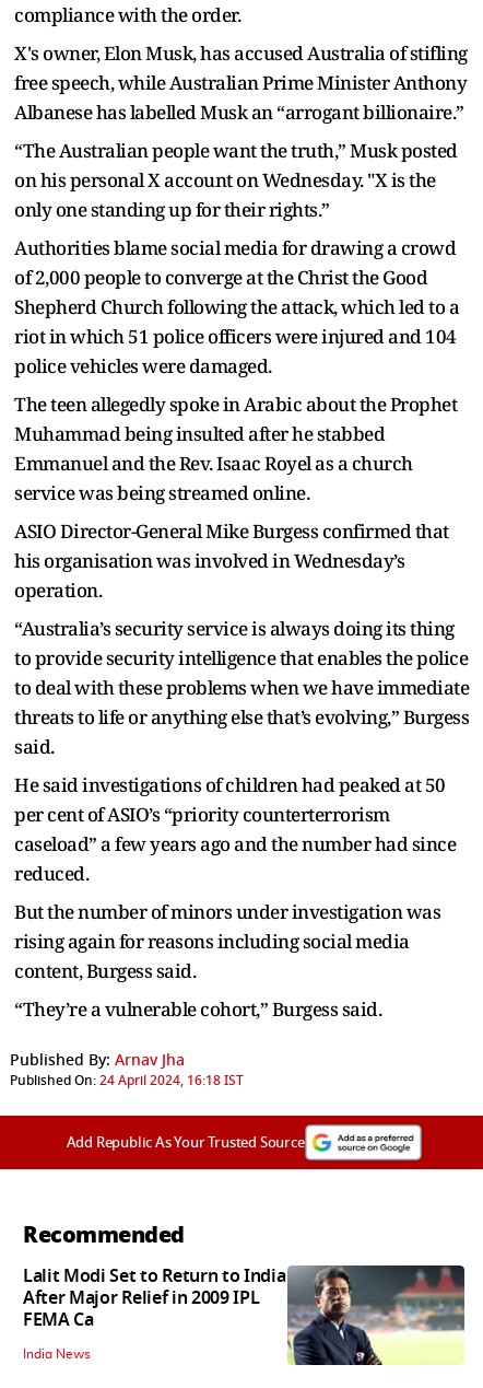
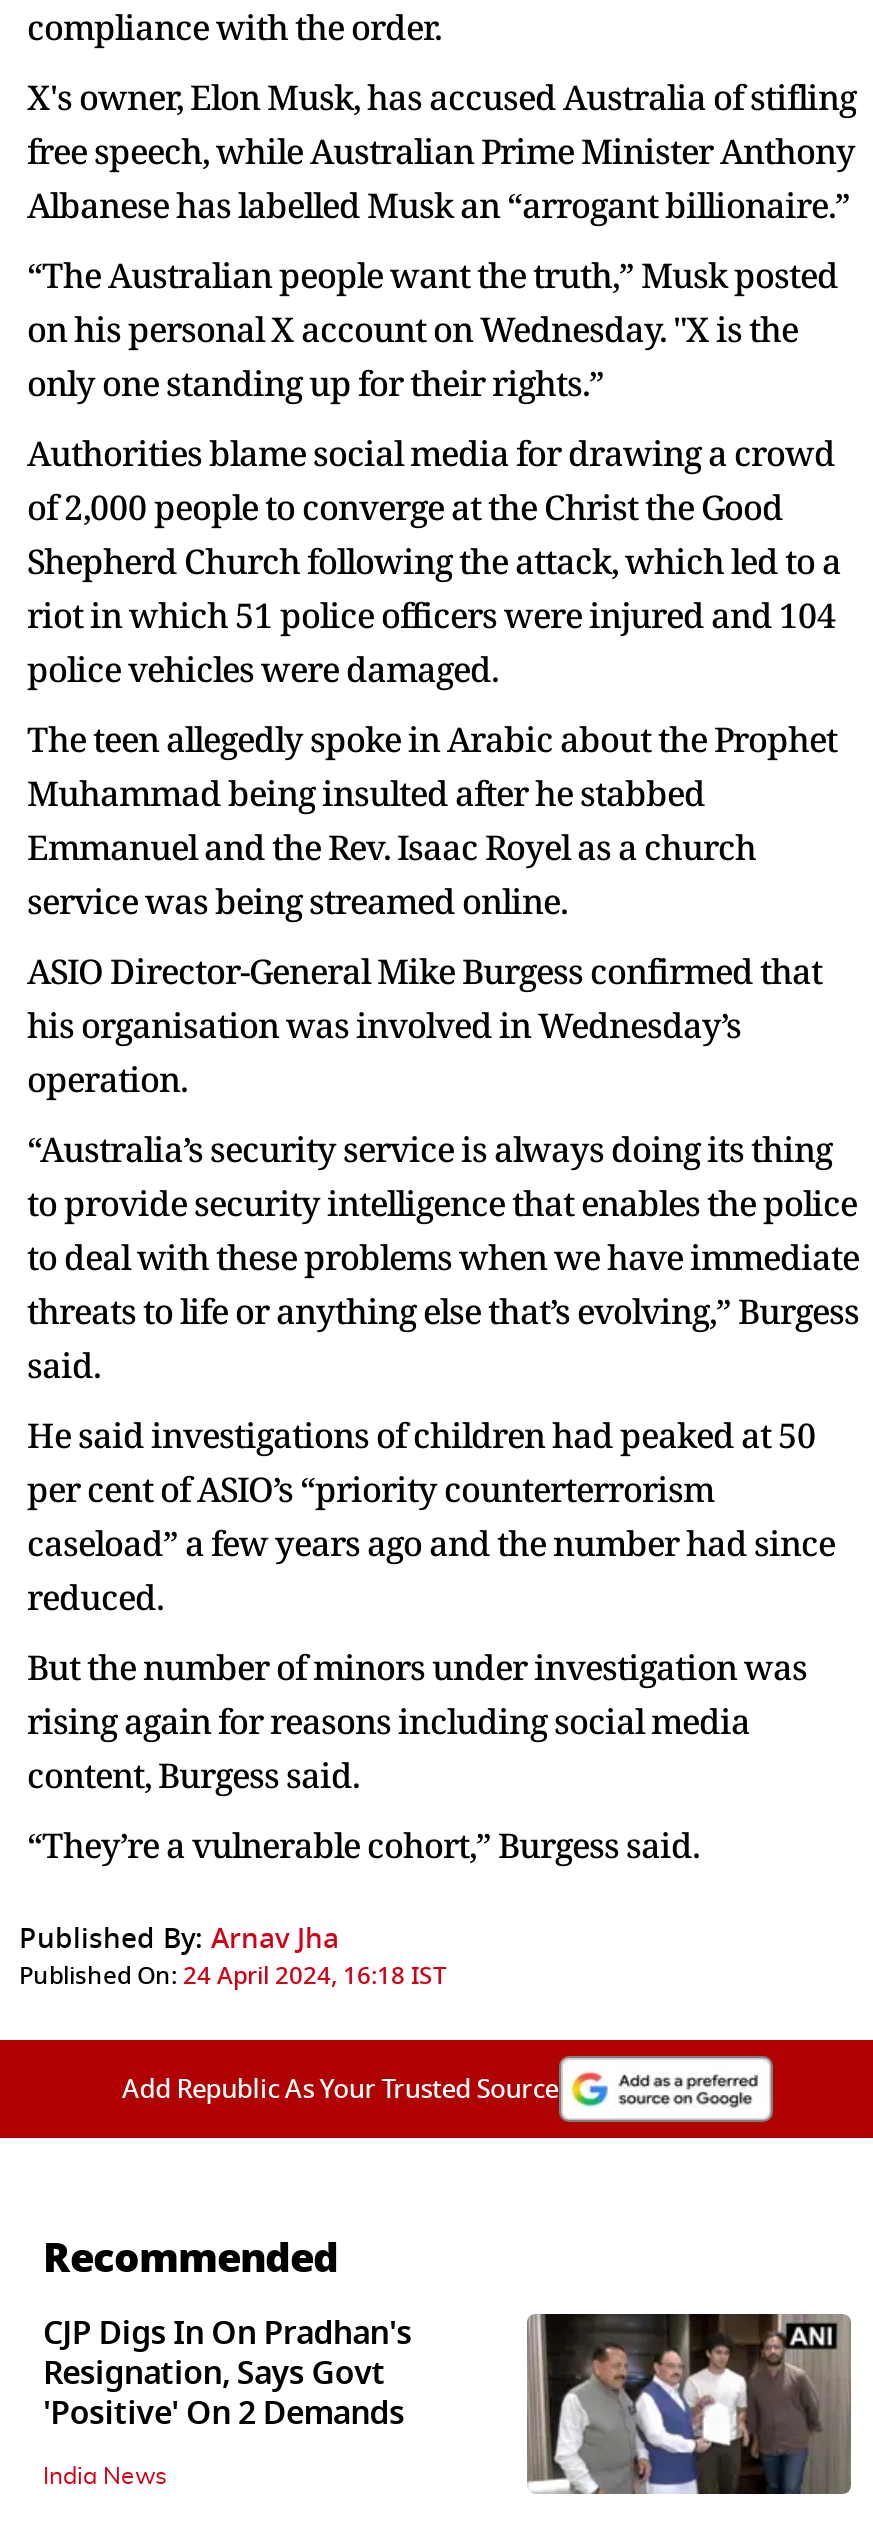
- Lalit Modi Set to Return to India
- After Major Relief in 2009 IPL
- FEMA Ca
+ CJP Digs In On Pradhan's
+ Resignation, Says Govt
+ 'Positive' On 2 Demands

- [image]
+ [image]
